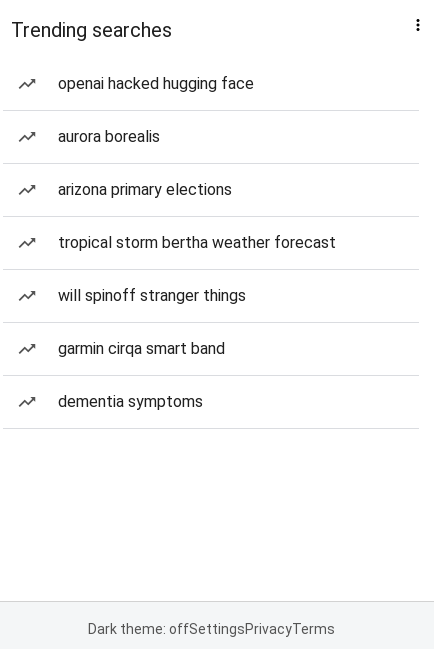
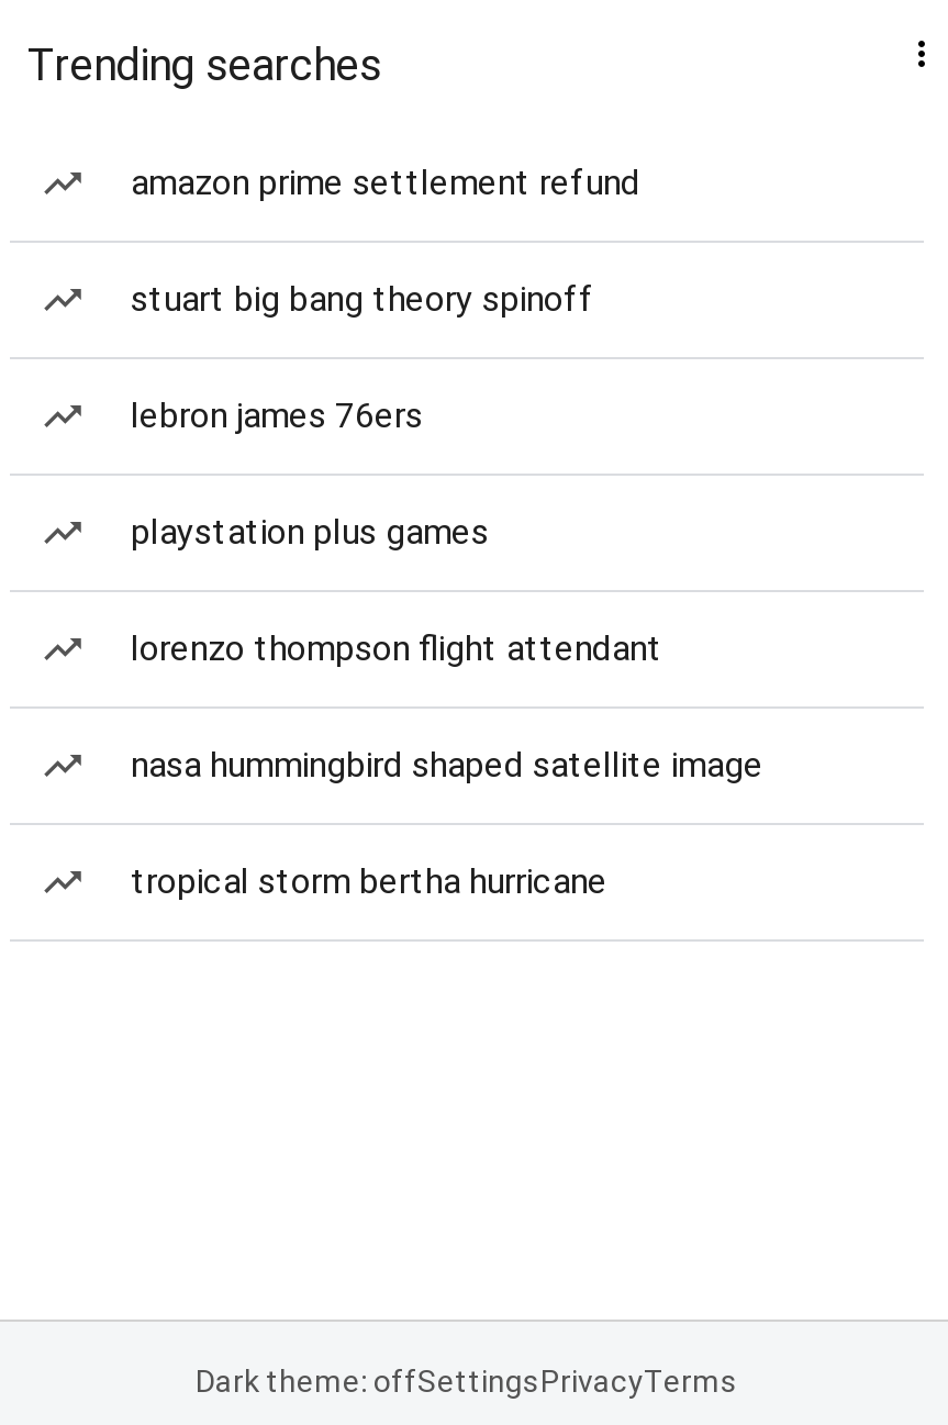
- openai hacked hugging face
+ amazon prime settlement refund

- aurora borealis
+ stuart big bang theory spinoff

- arizona primary elections
+ lebron james 76ers

- tropical storm bertha weather forecast
+ playstation plus games

- will spinoff stranger things
+ lorenzo thompson flight attendant

- garmin cirqa smart band
+ nasa hummingbird shaped satellite image

- dementia symptoms
+ tropical storm bertha hurricane
